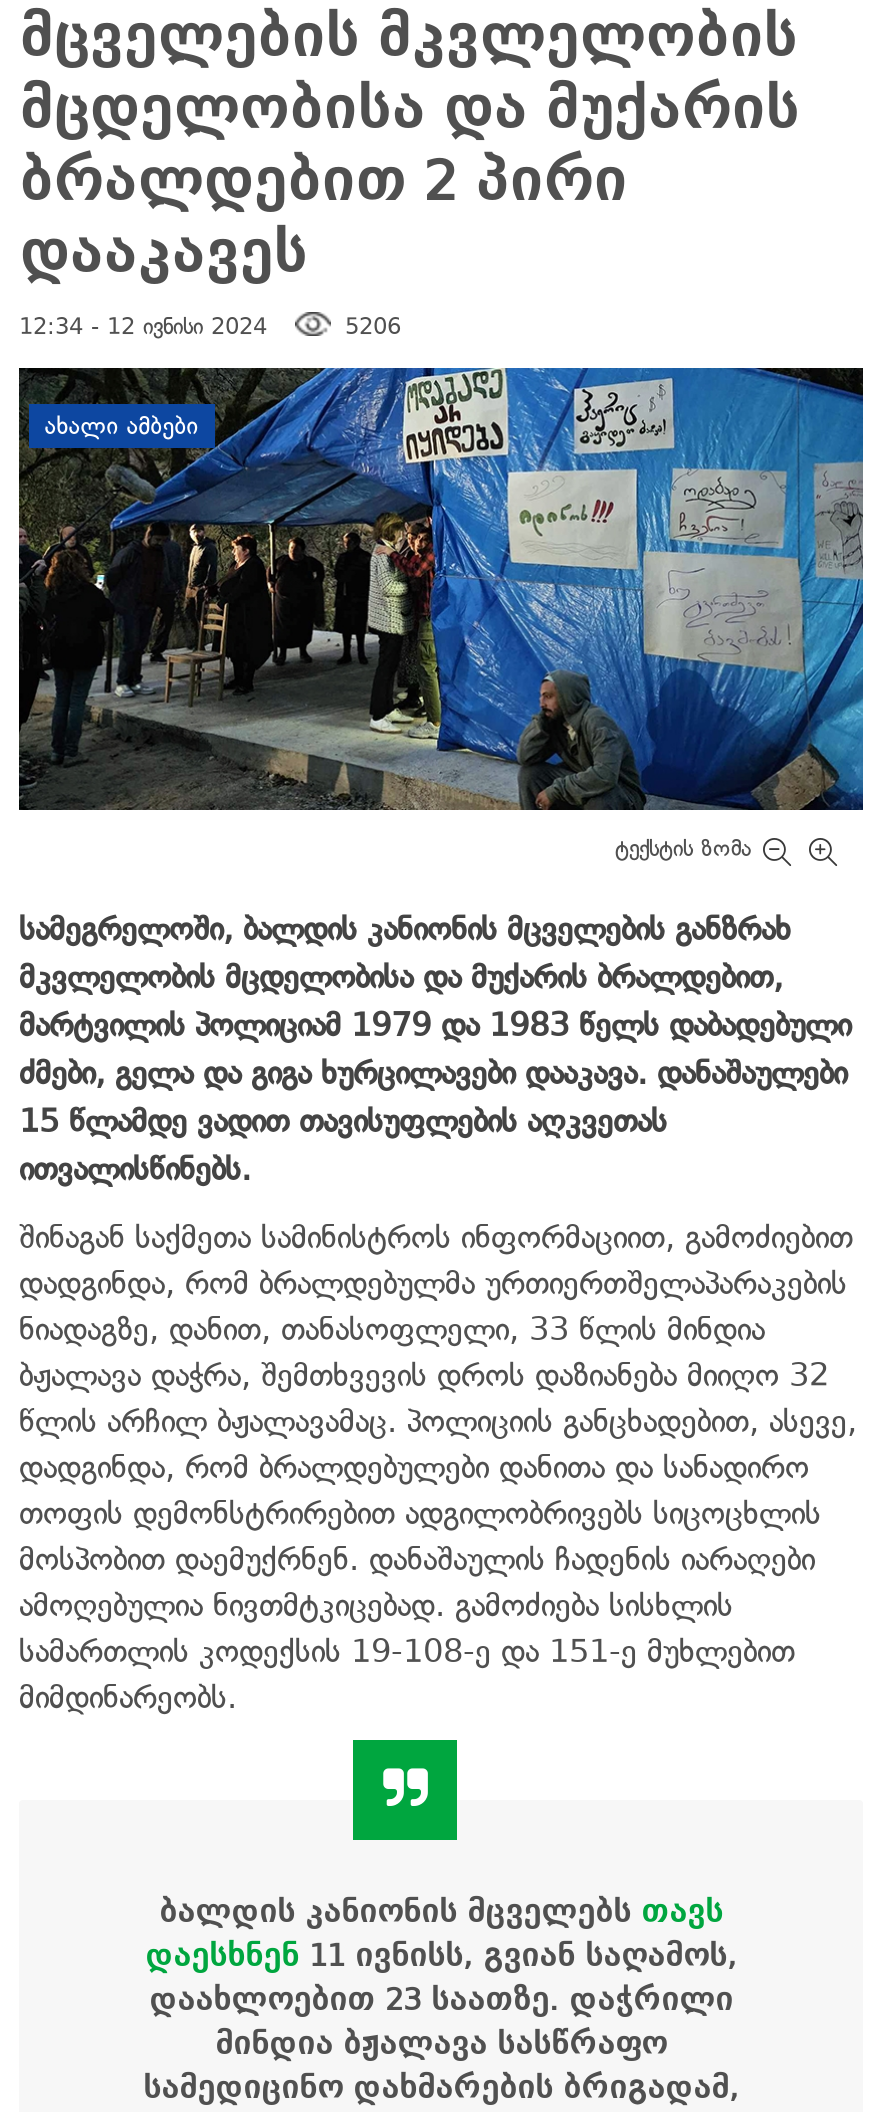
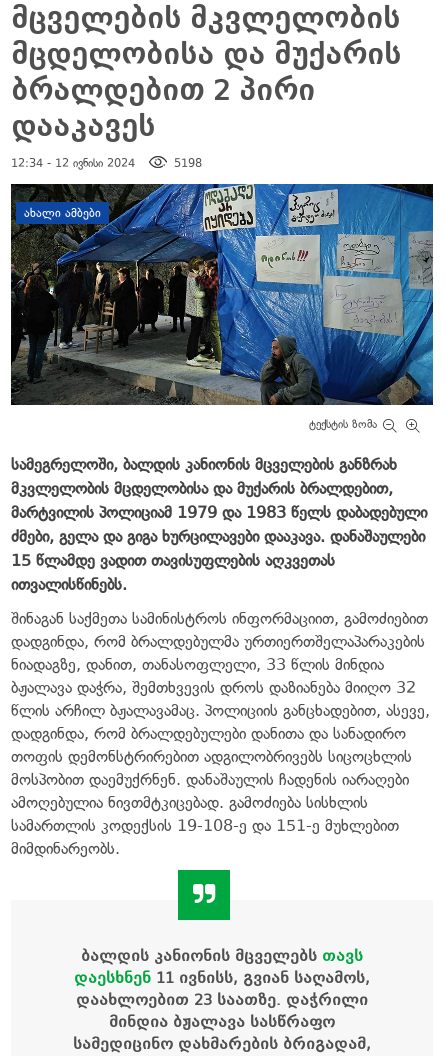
- 5206
+ 5198
